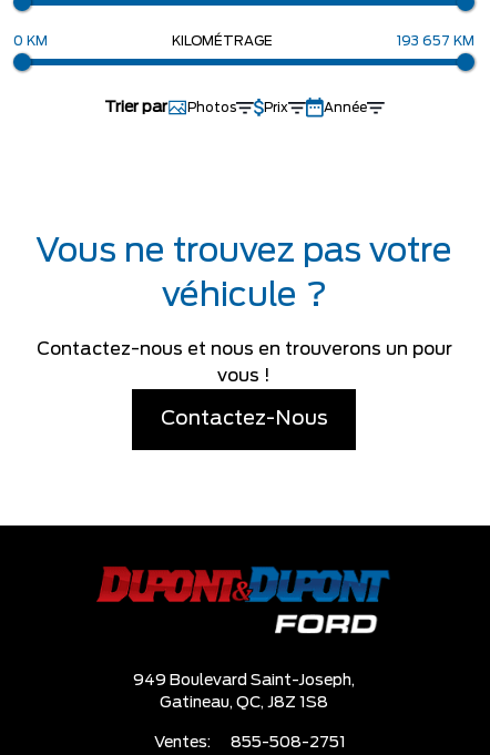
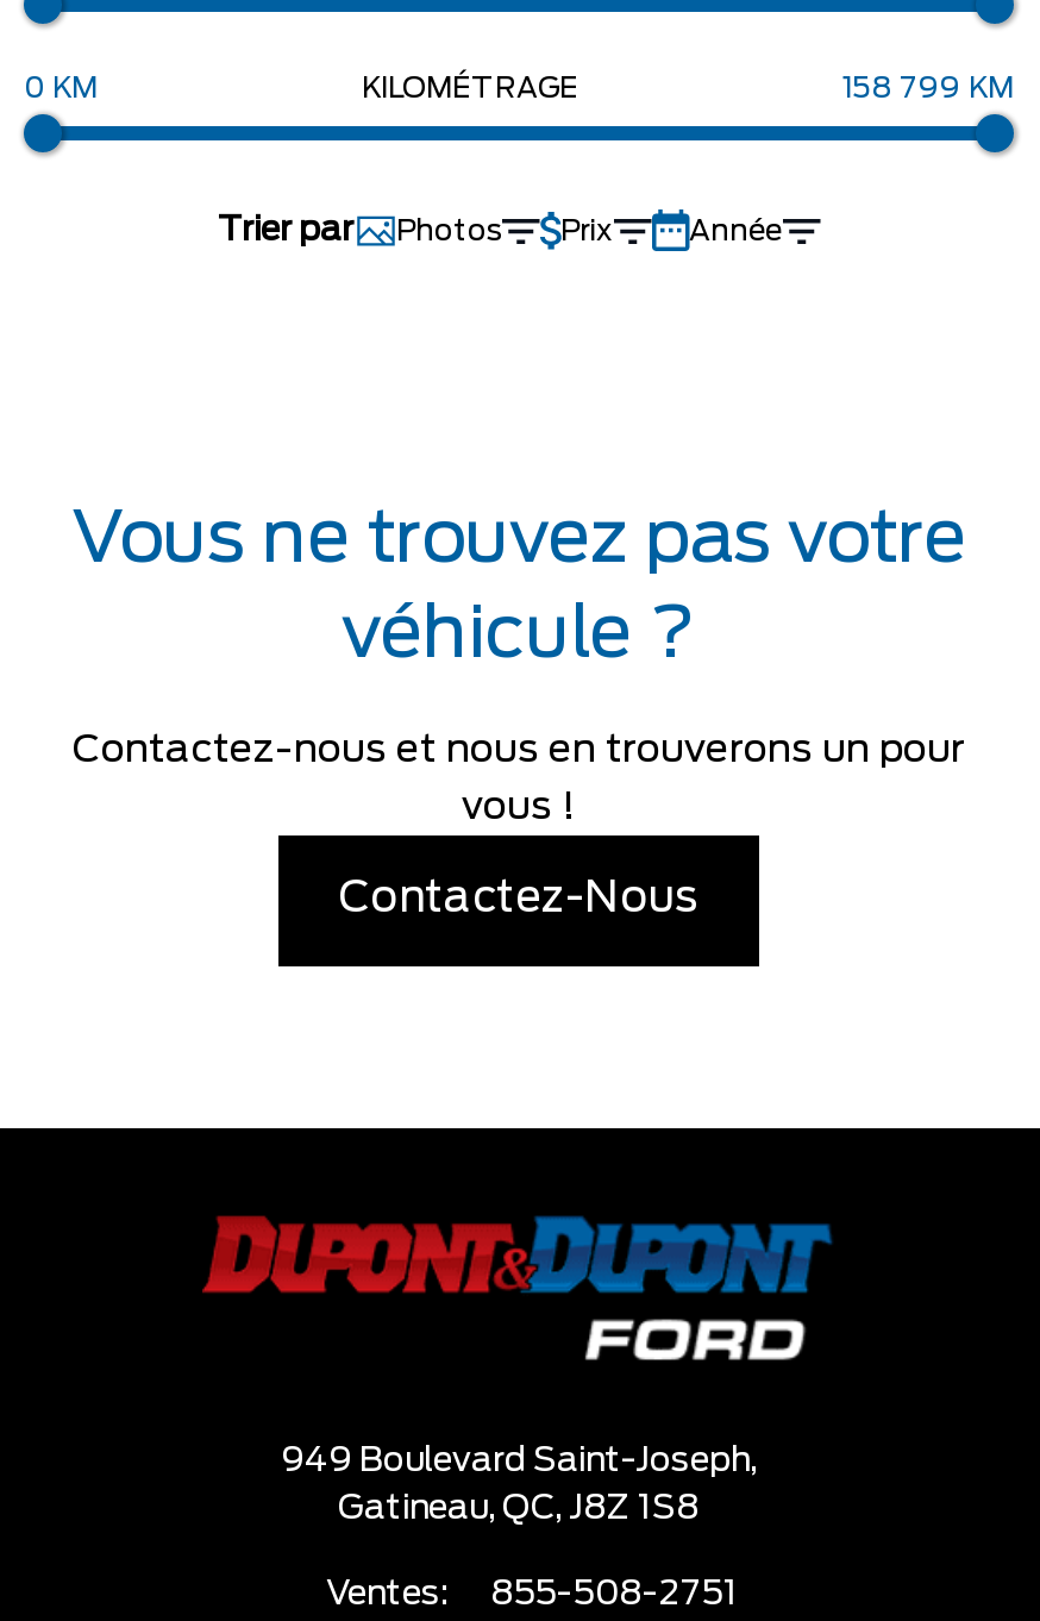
- 193 657 KM
+ 158 799 KM
